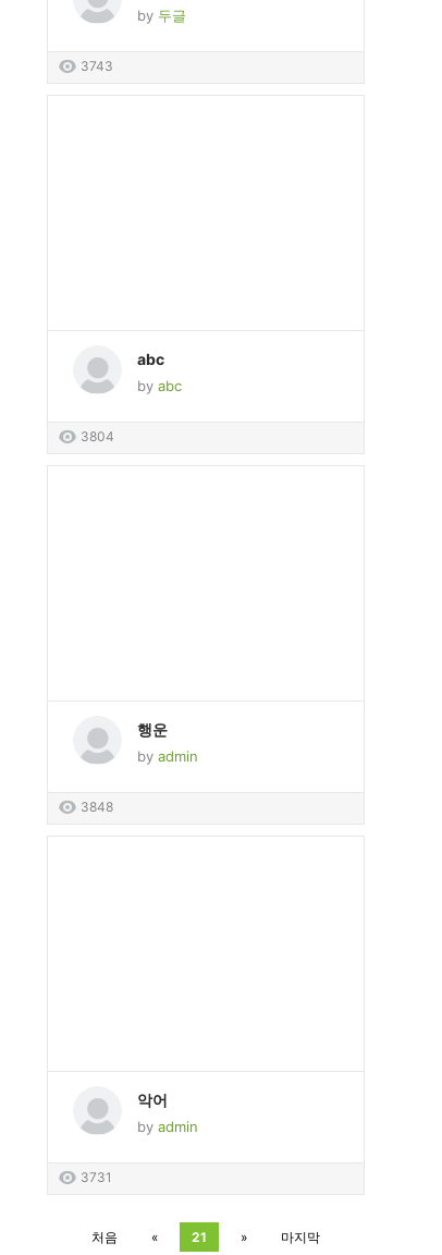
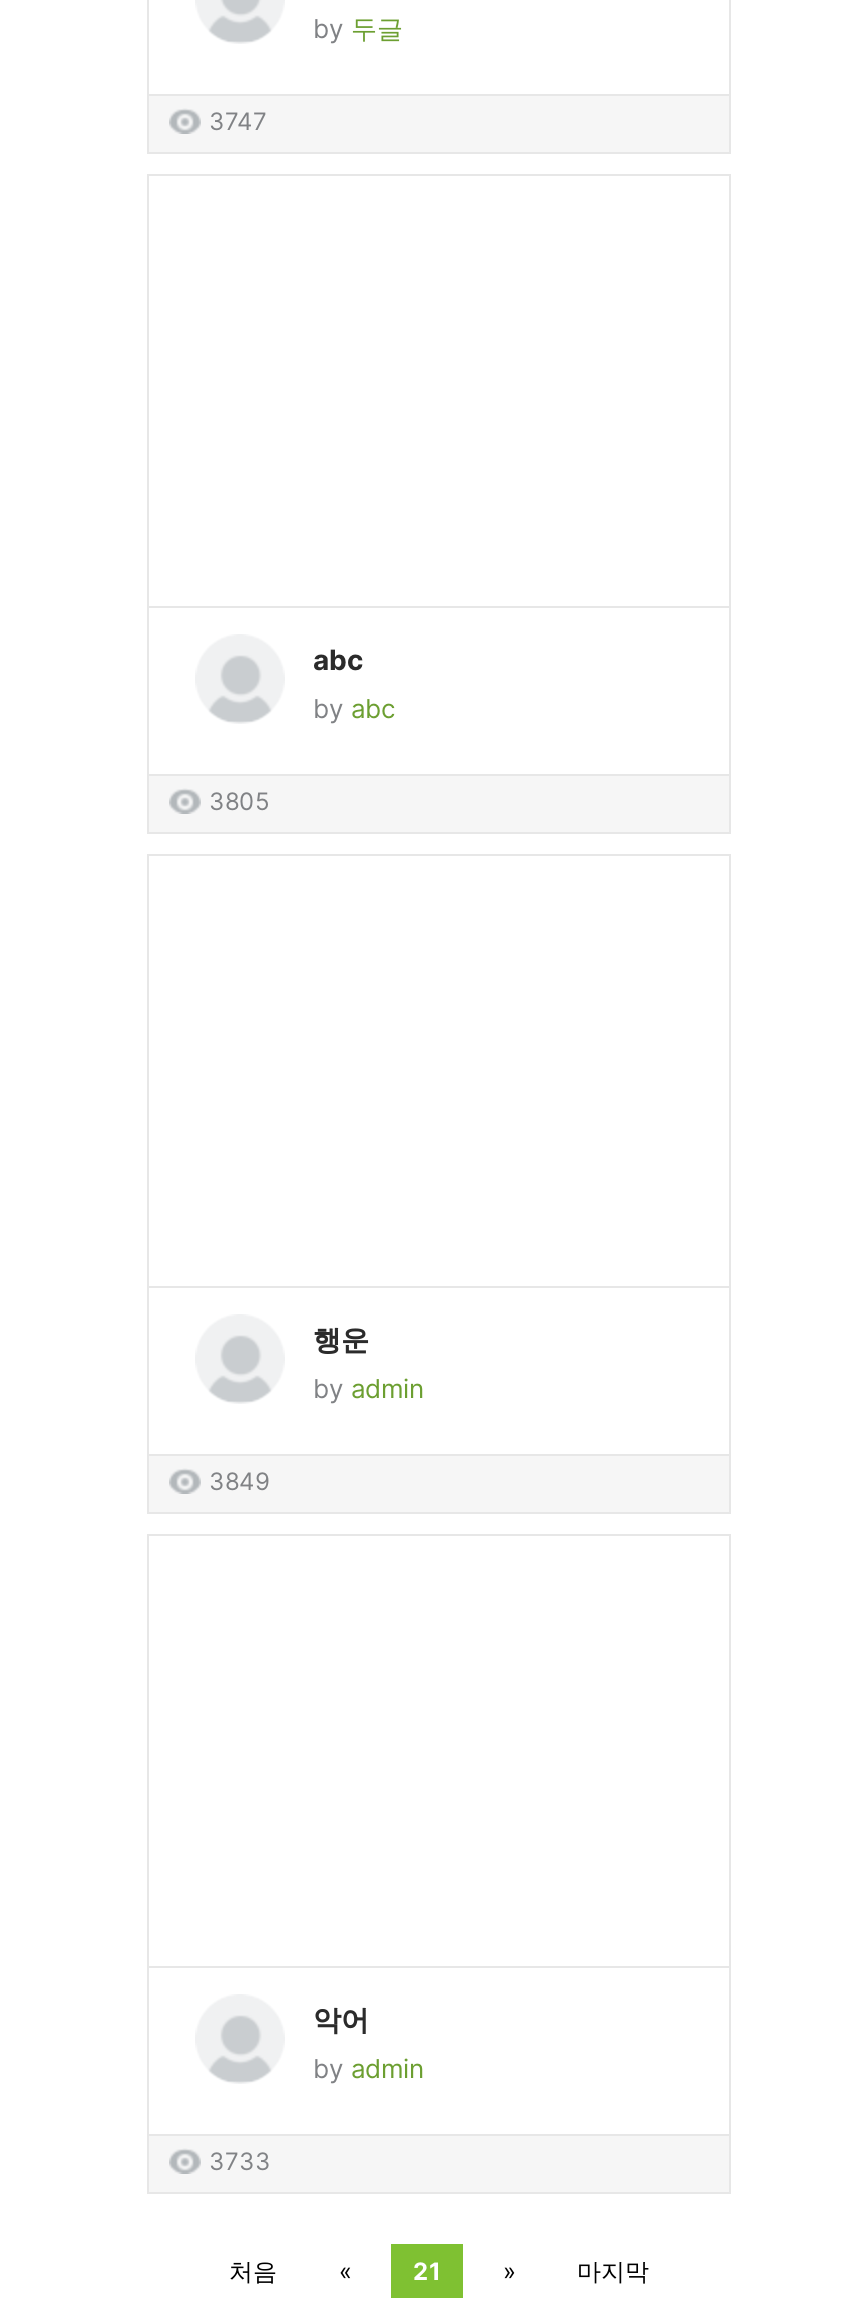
- 3743
+ 3747

- 3804
+ 3805

- 3848
+ 3849

- 3731
+ 3733
